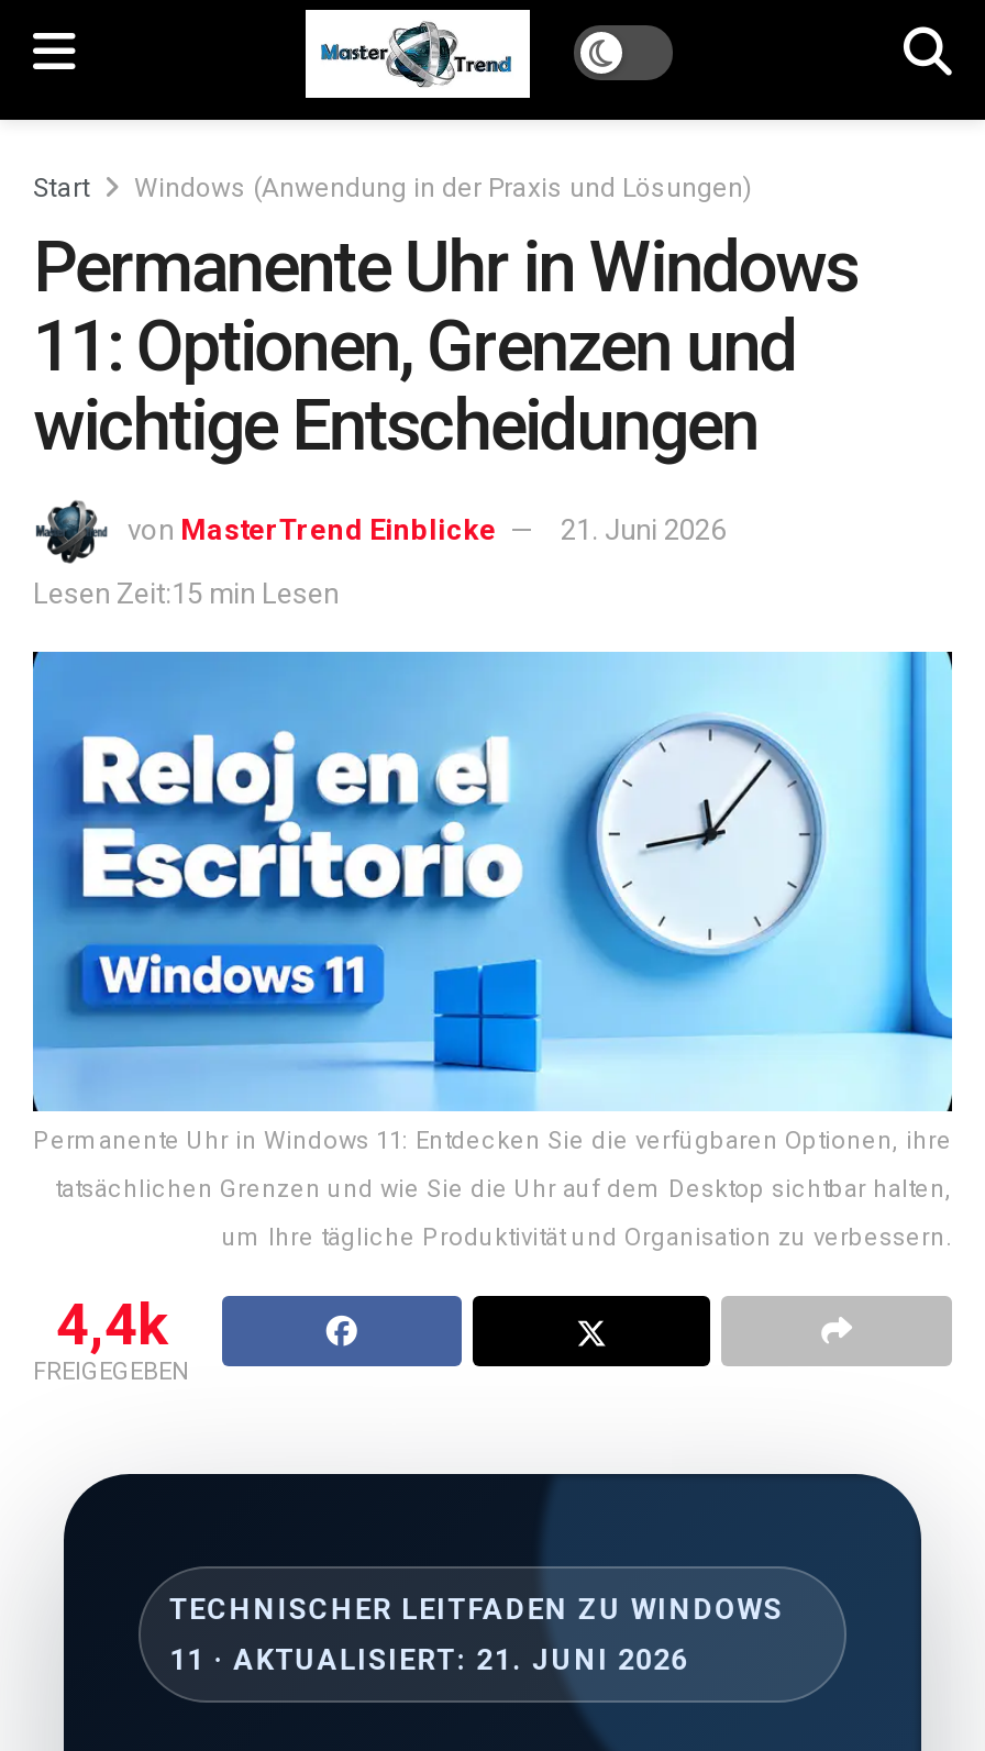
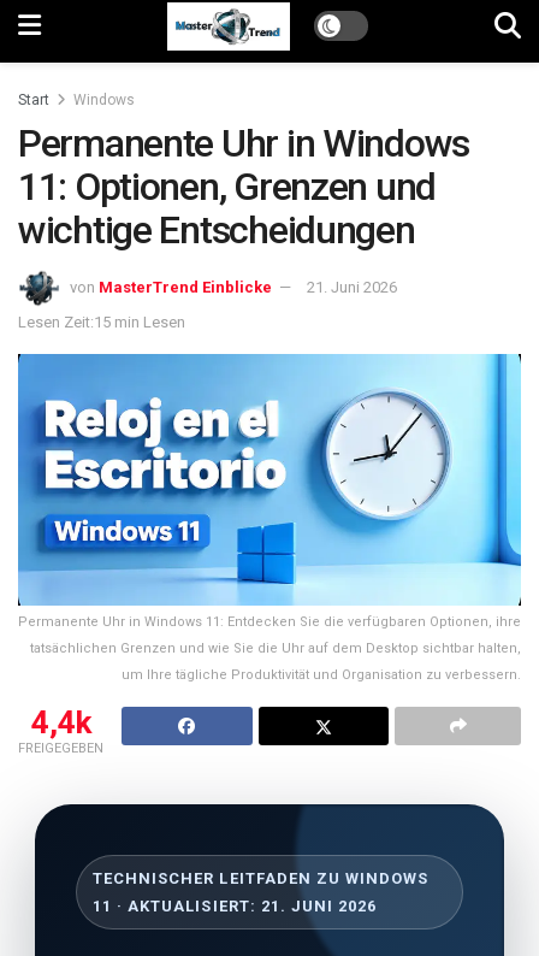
- Windows (Anwendung in der Praxis und Lösungen)
+ Windows
